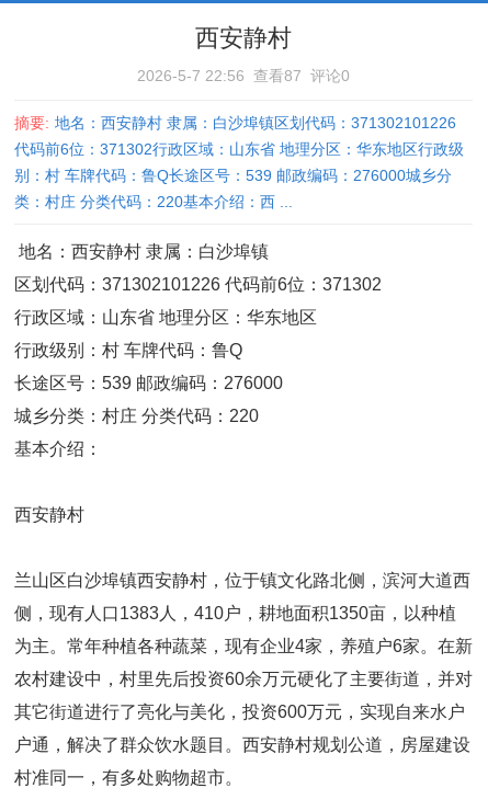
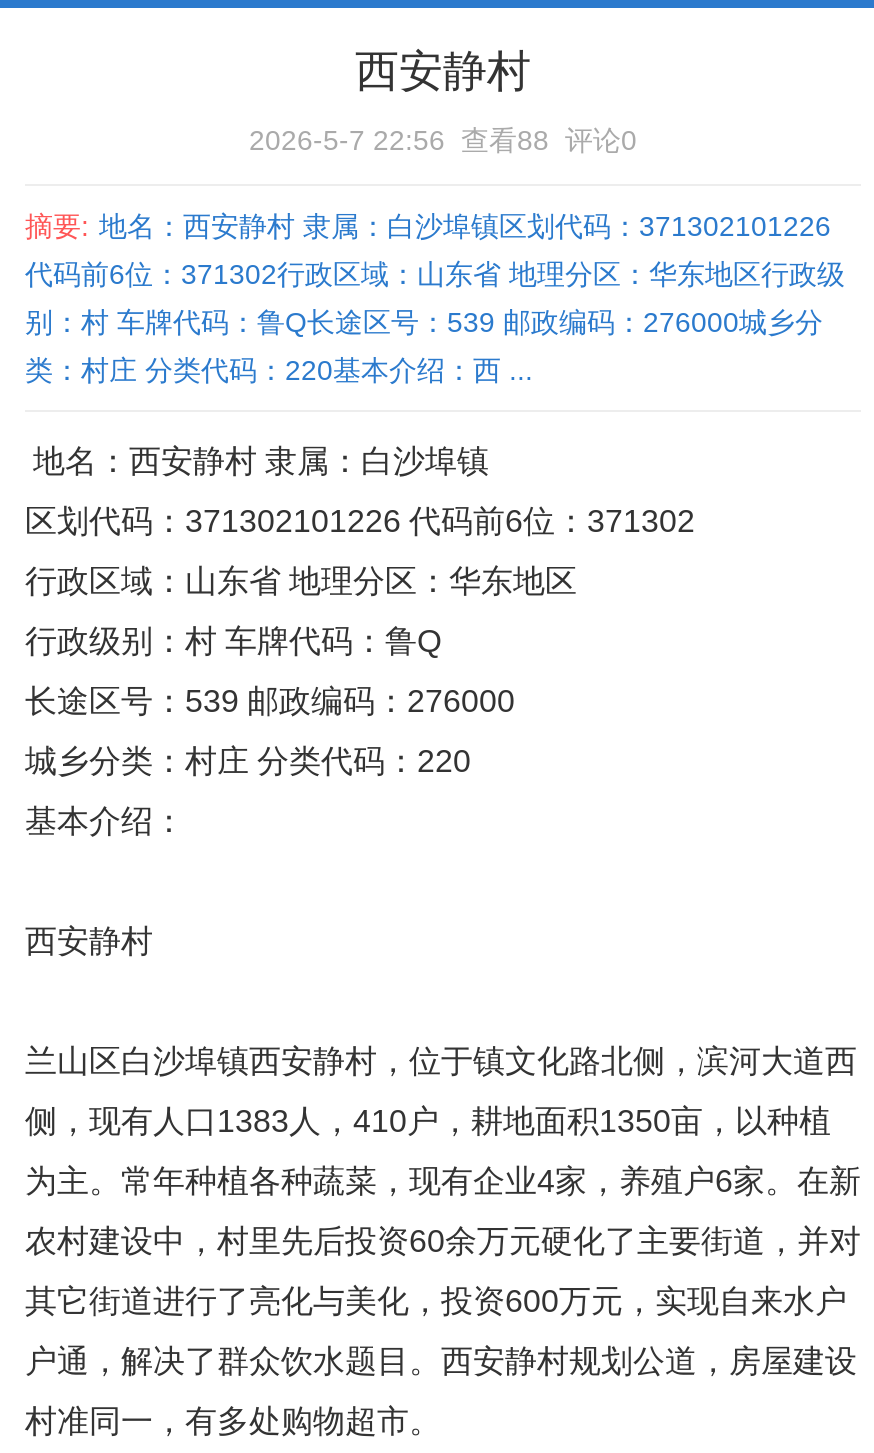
- 2026-5-7 22:56 查看87 评论0
+ 2026-5-7 22:56 查看88 评论0
